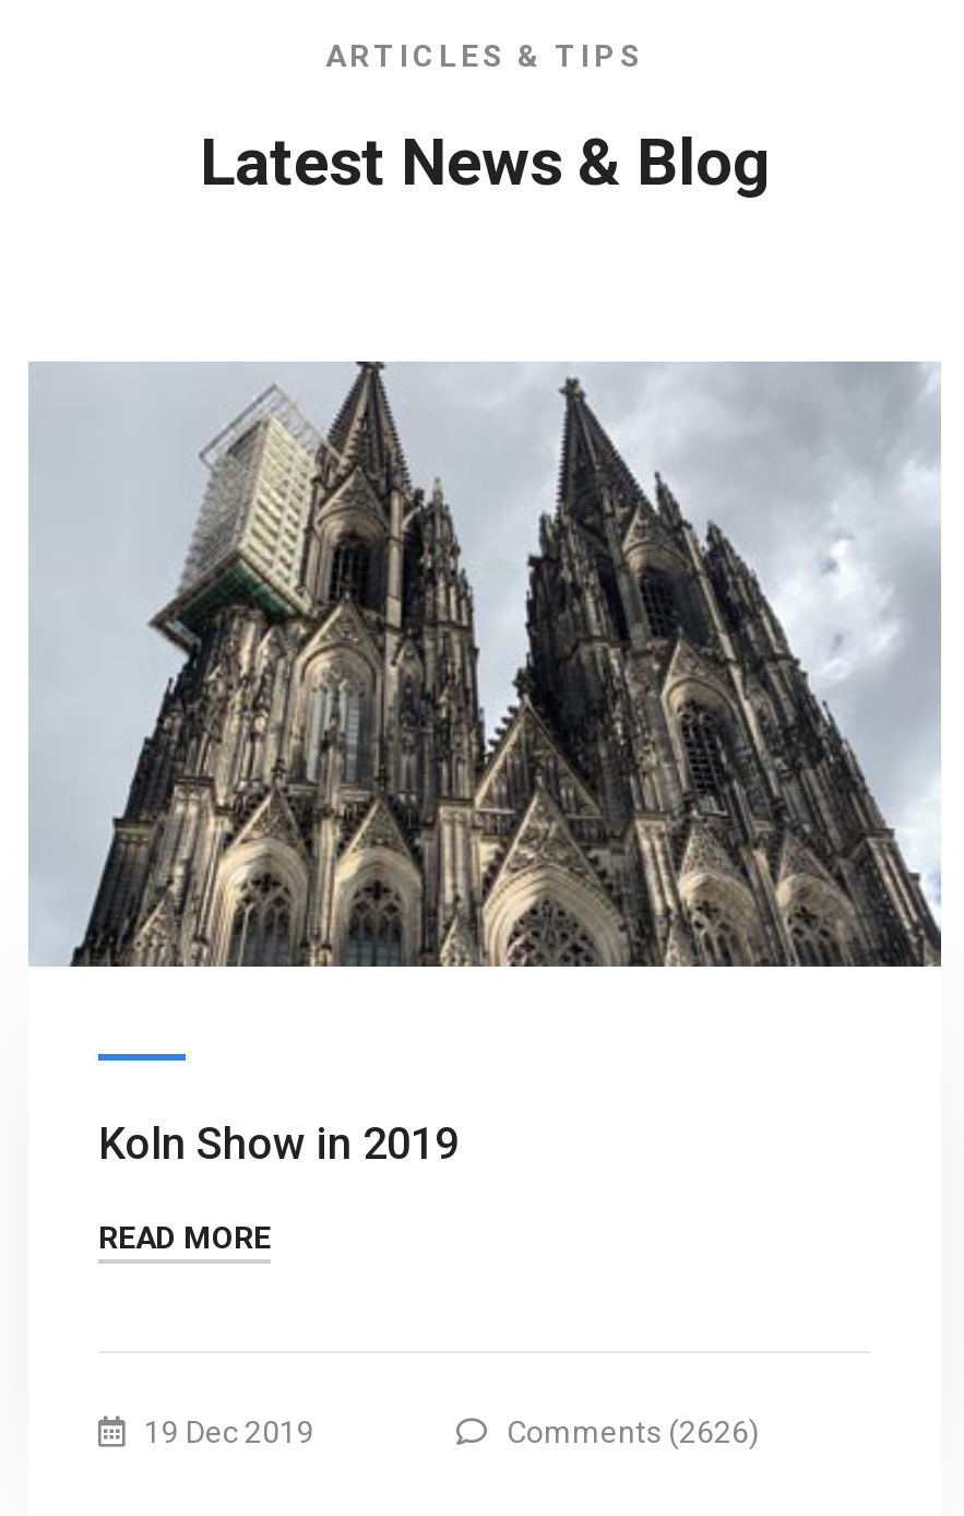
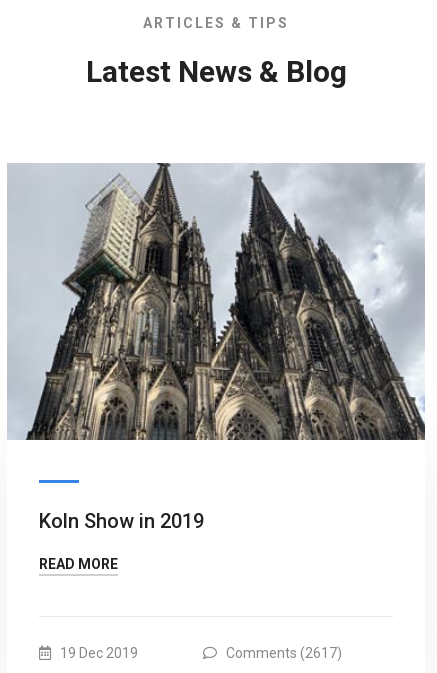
- Comments (2626)
+ Comments (2617)
